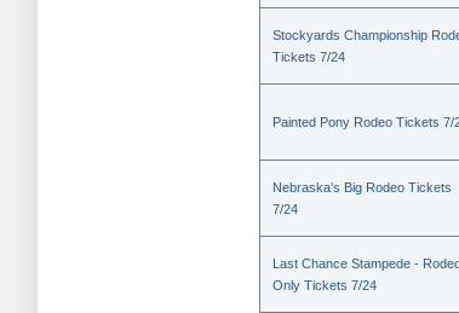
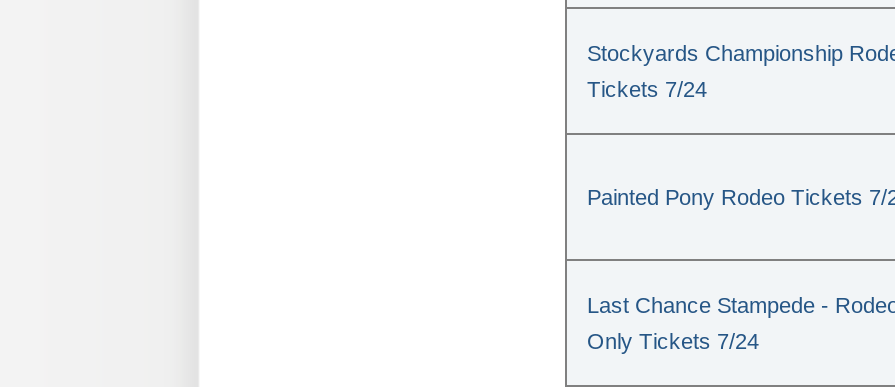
- Nebraska's Big Rodeo Tickets
- 7/24
